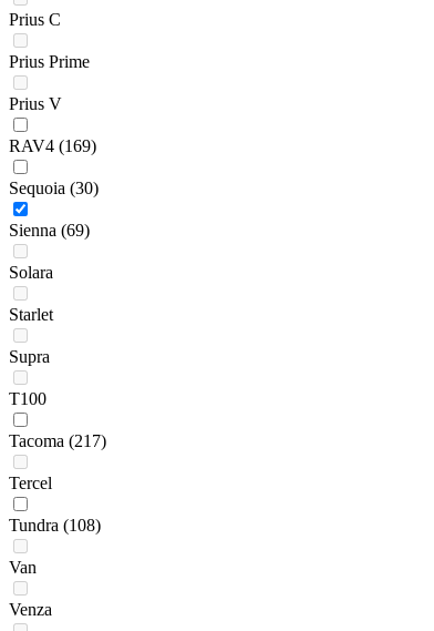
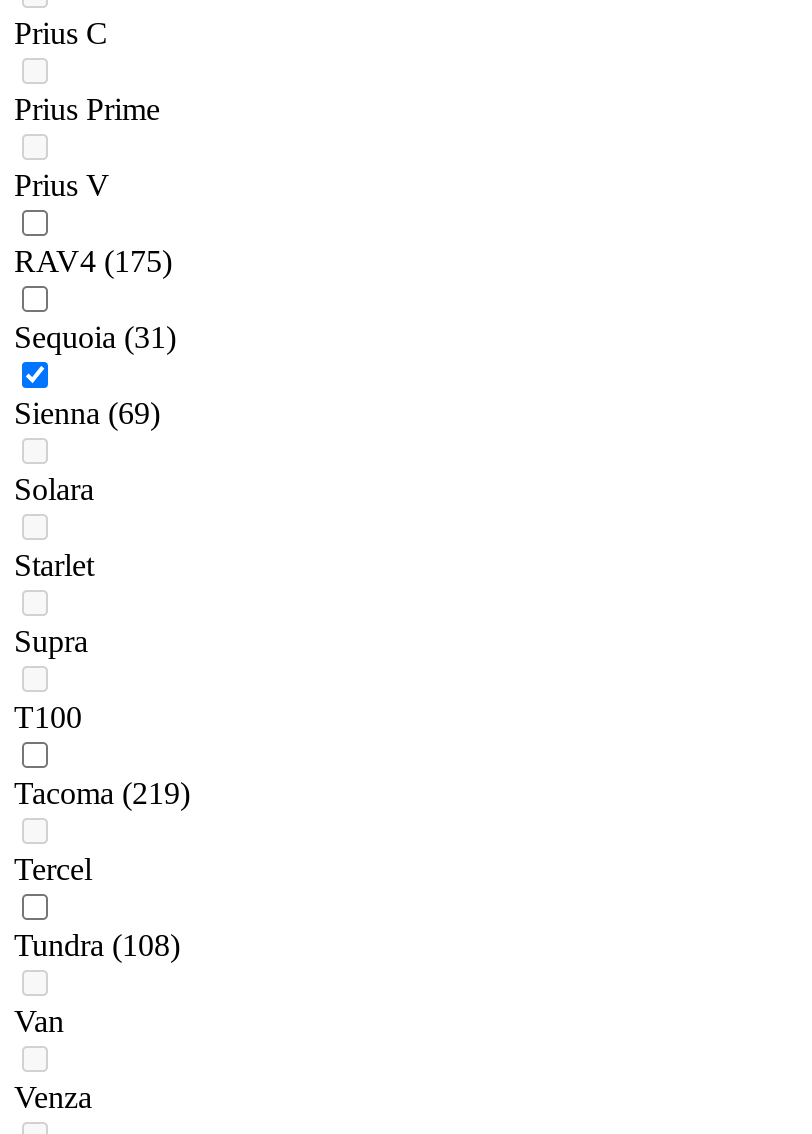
- RAV4 (169)
+ RAV4 (175)

- Sequoia (30)
+ Sequoia (31)

- Tacoma (217)
+ Tacoma (219)
